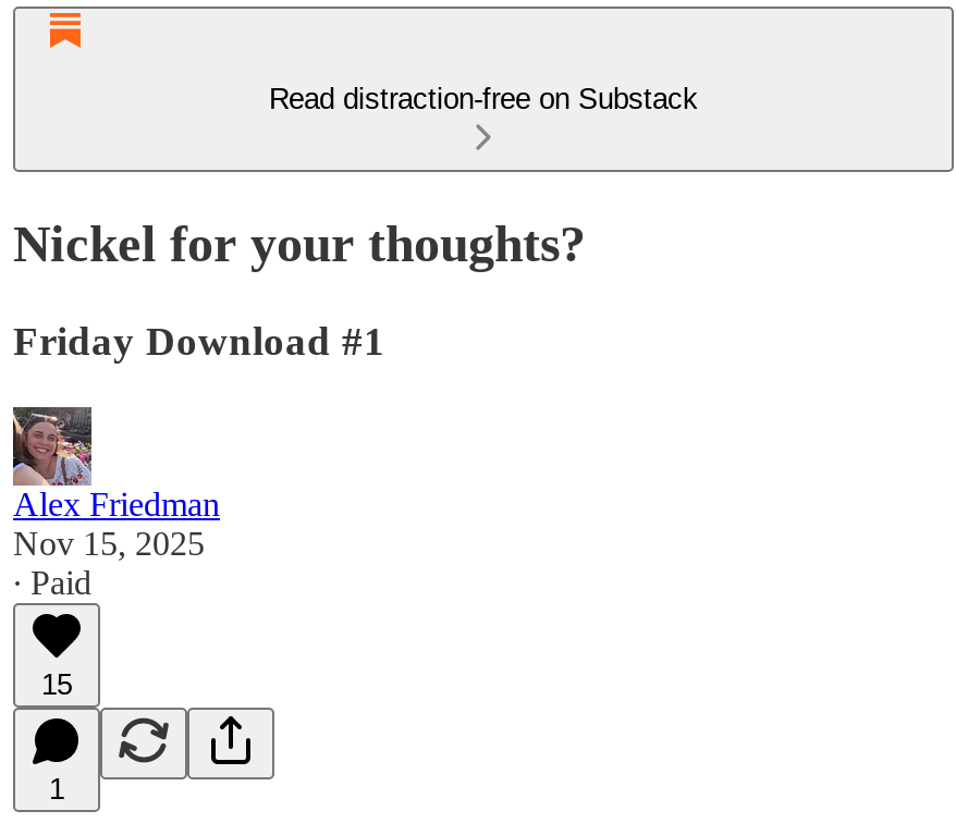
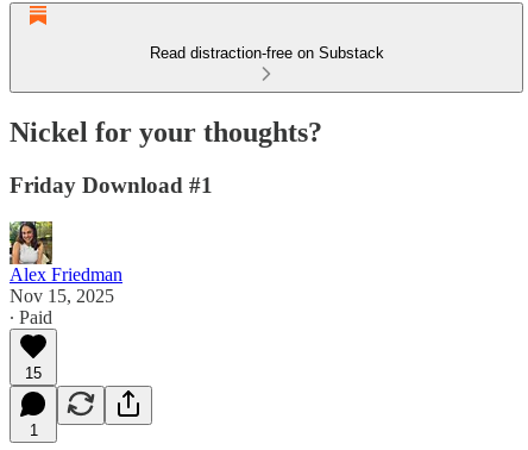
- [image]
+ [image]
